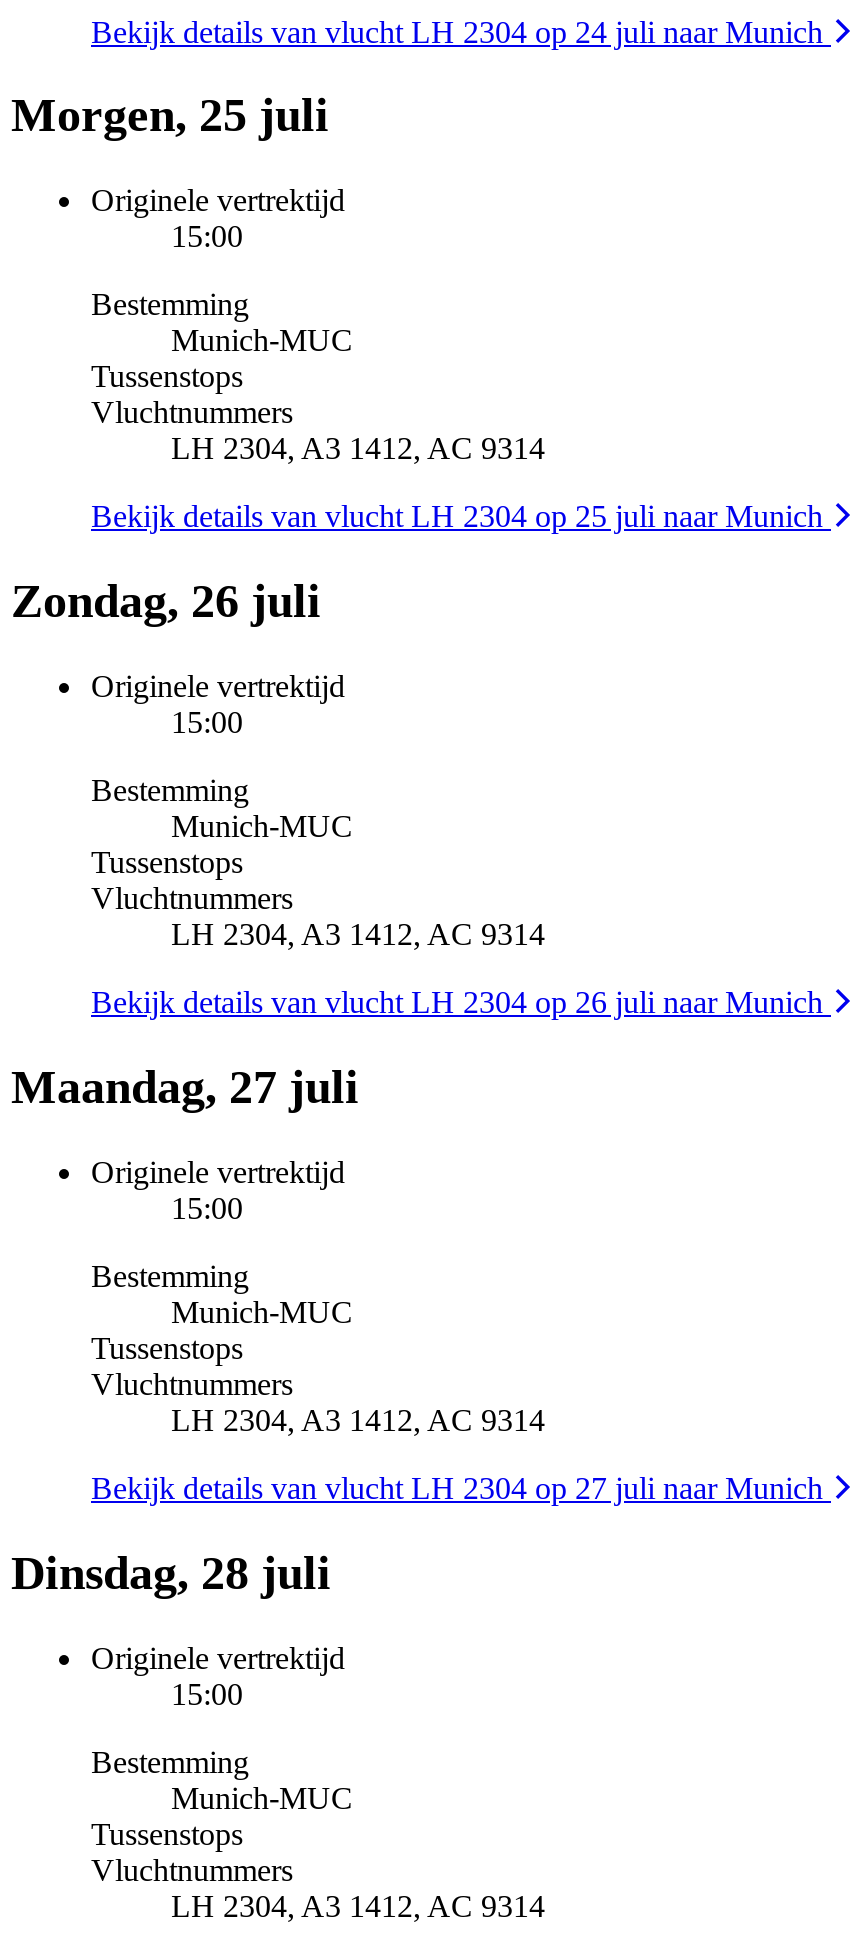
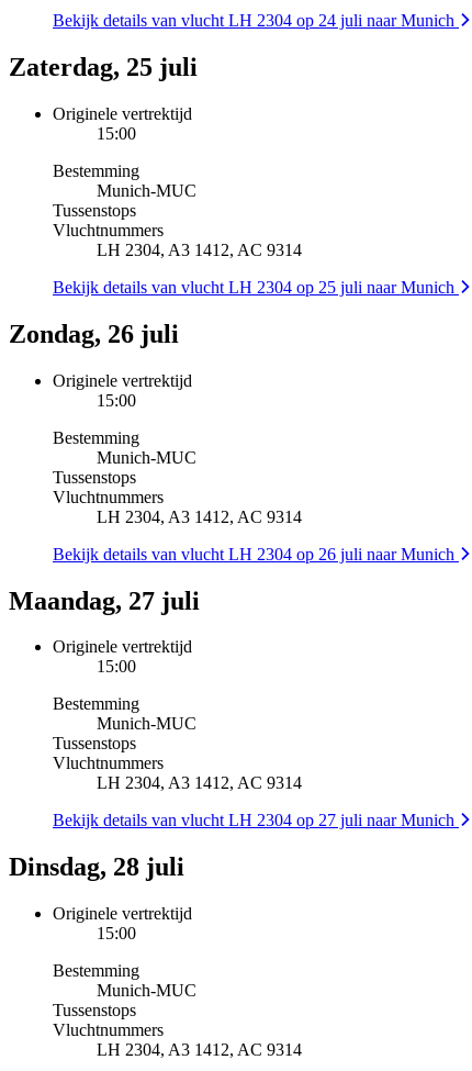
- Morgen, 25 juli
+ Zaterdag, 25 juli
